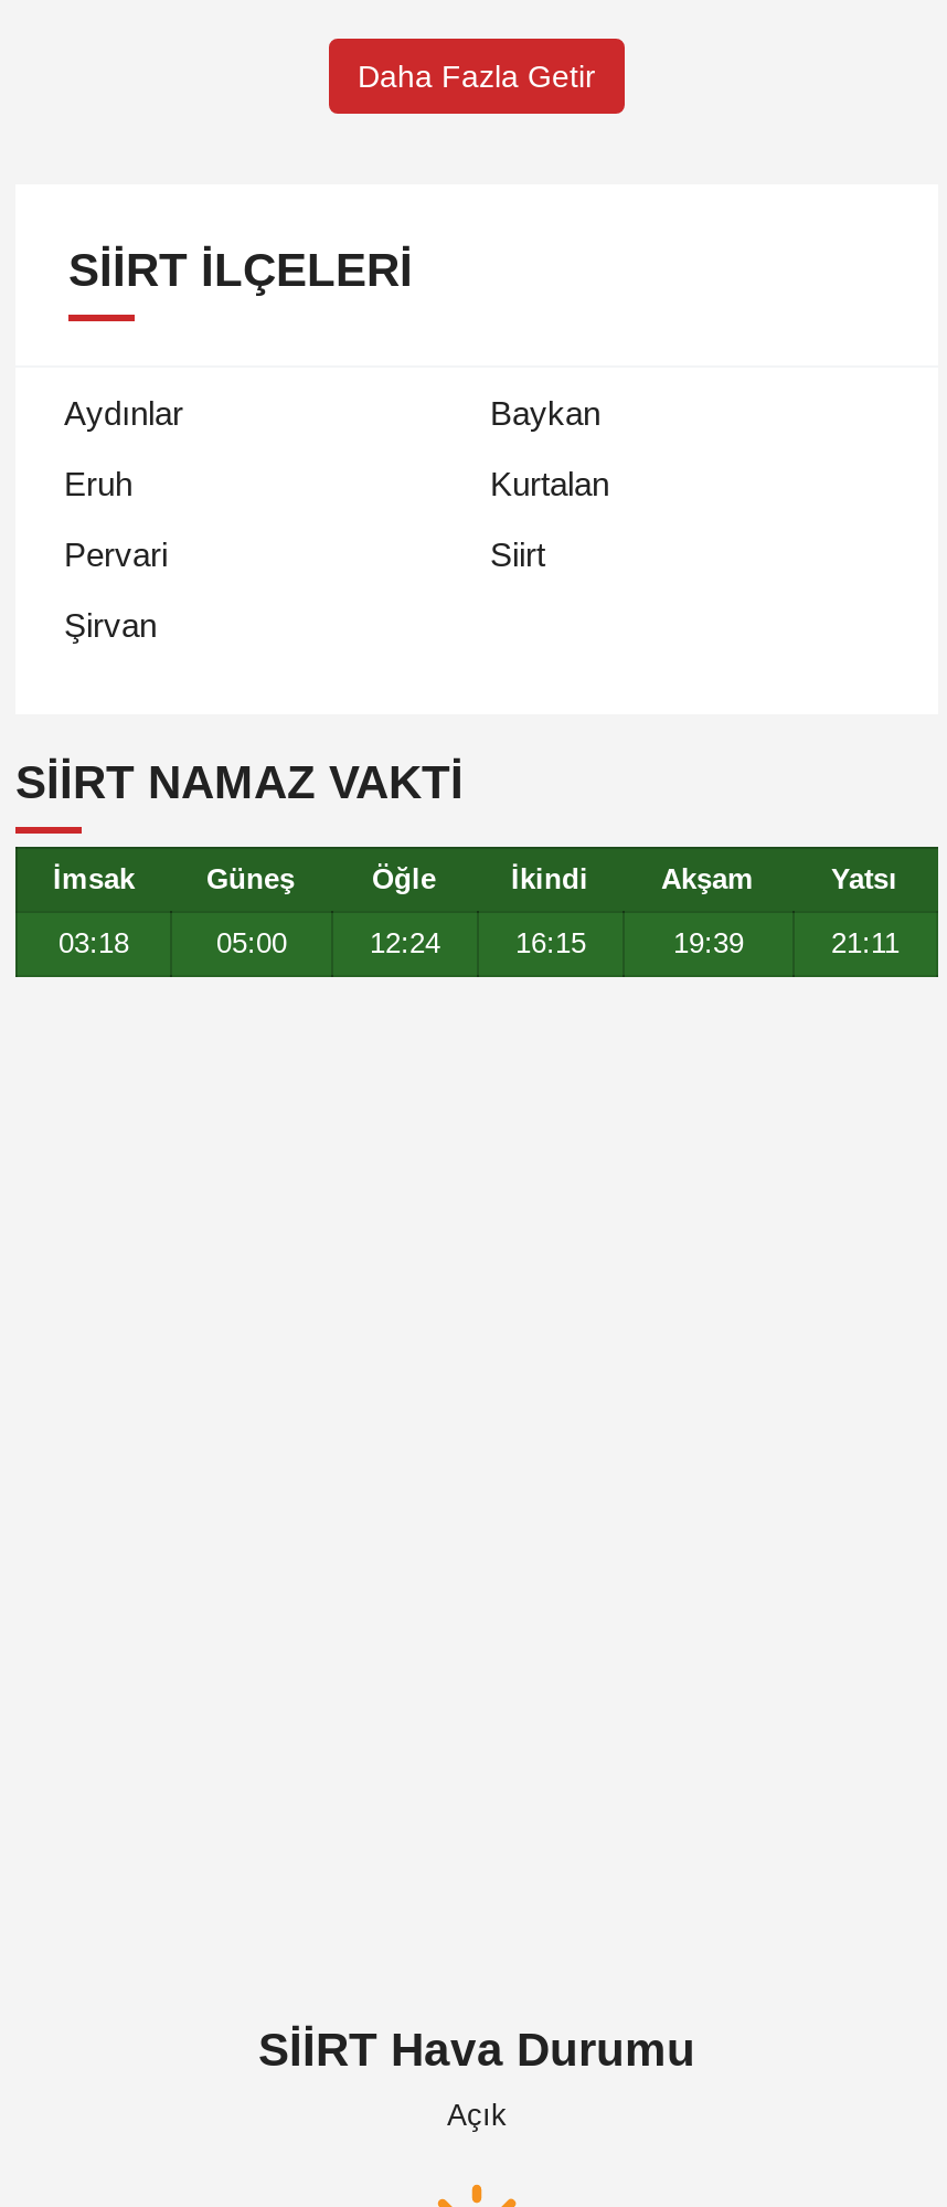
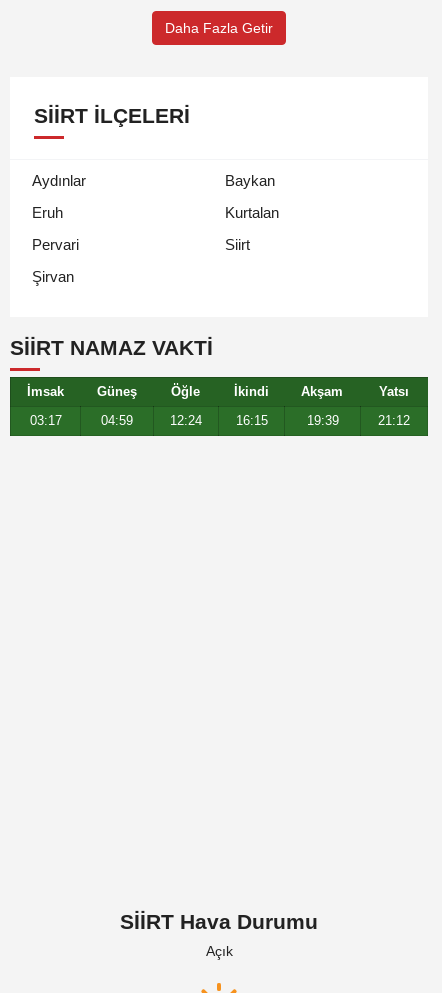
- 03:18
+ 03:17

- 05:00
+ 04:59

- 21:11
+ 21:12
